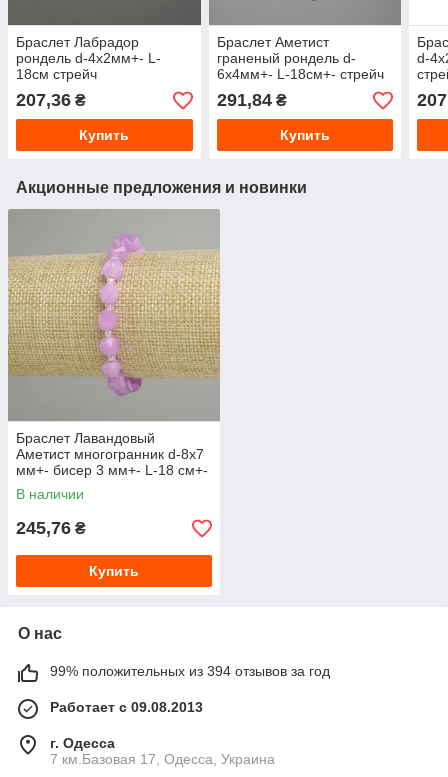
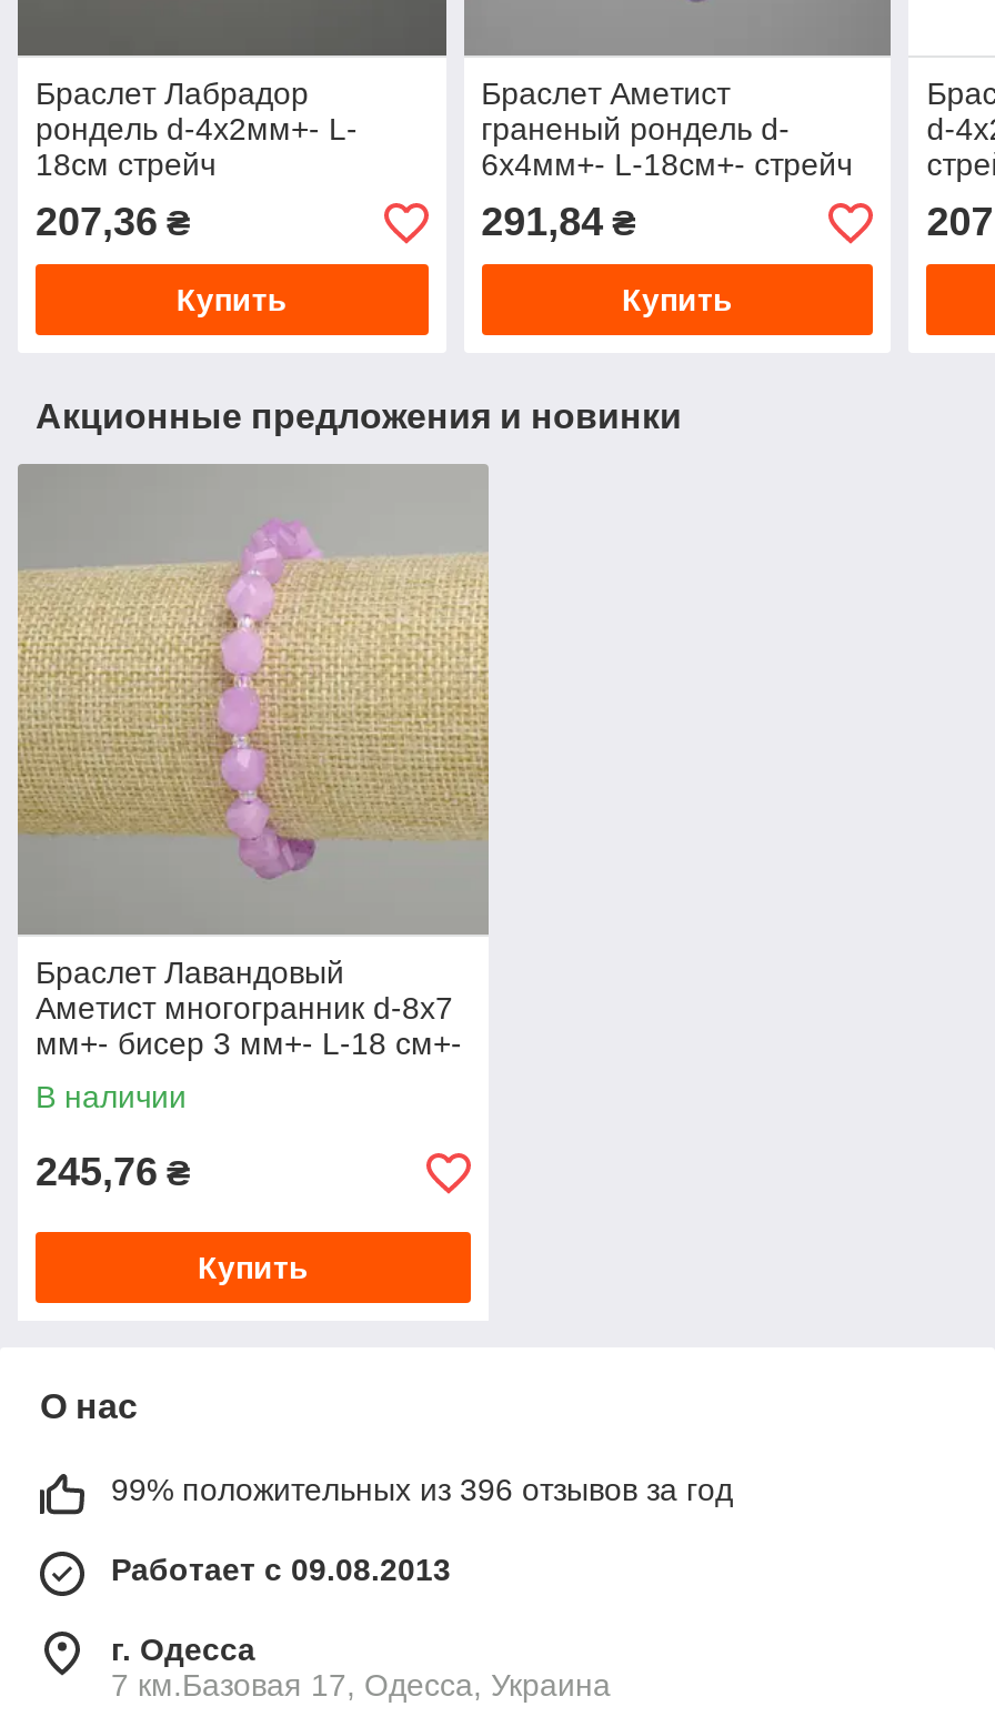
- 99% положительных из 394 отзывов за год
+ 99% положительных из 396 отзывов за год
